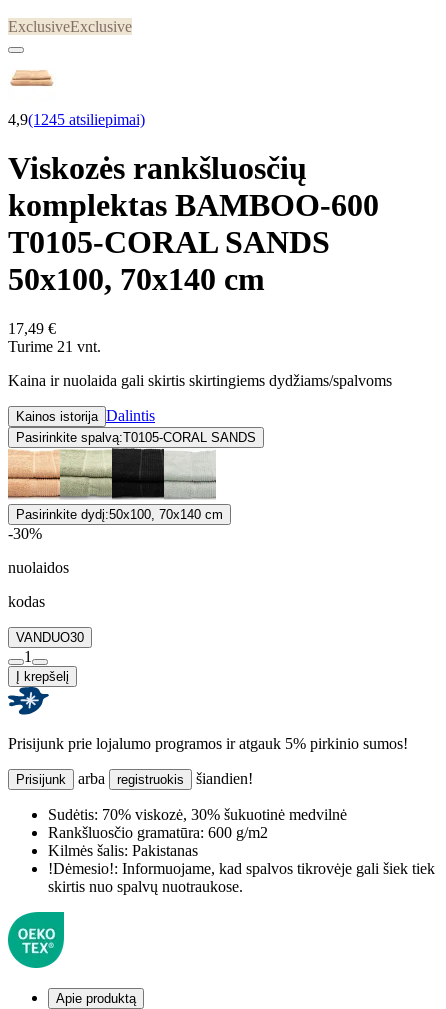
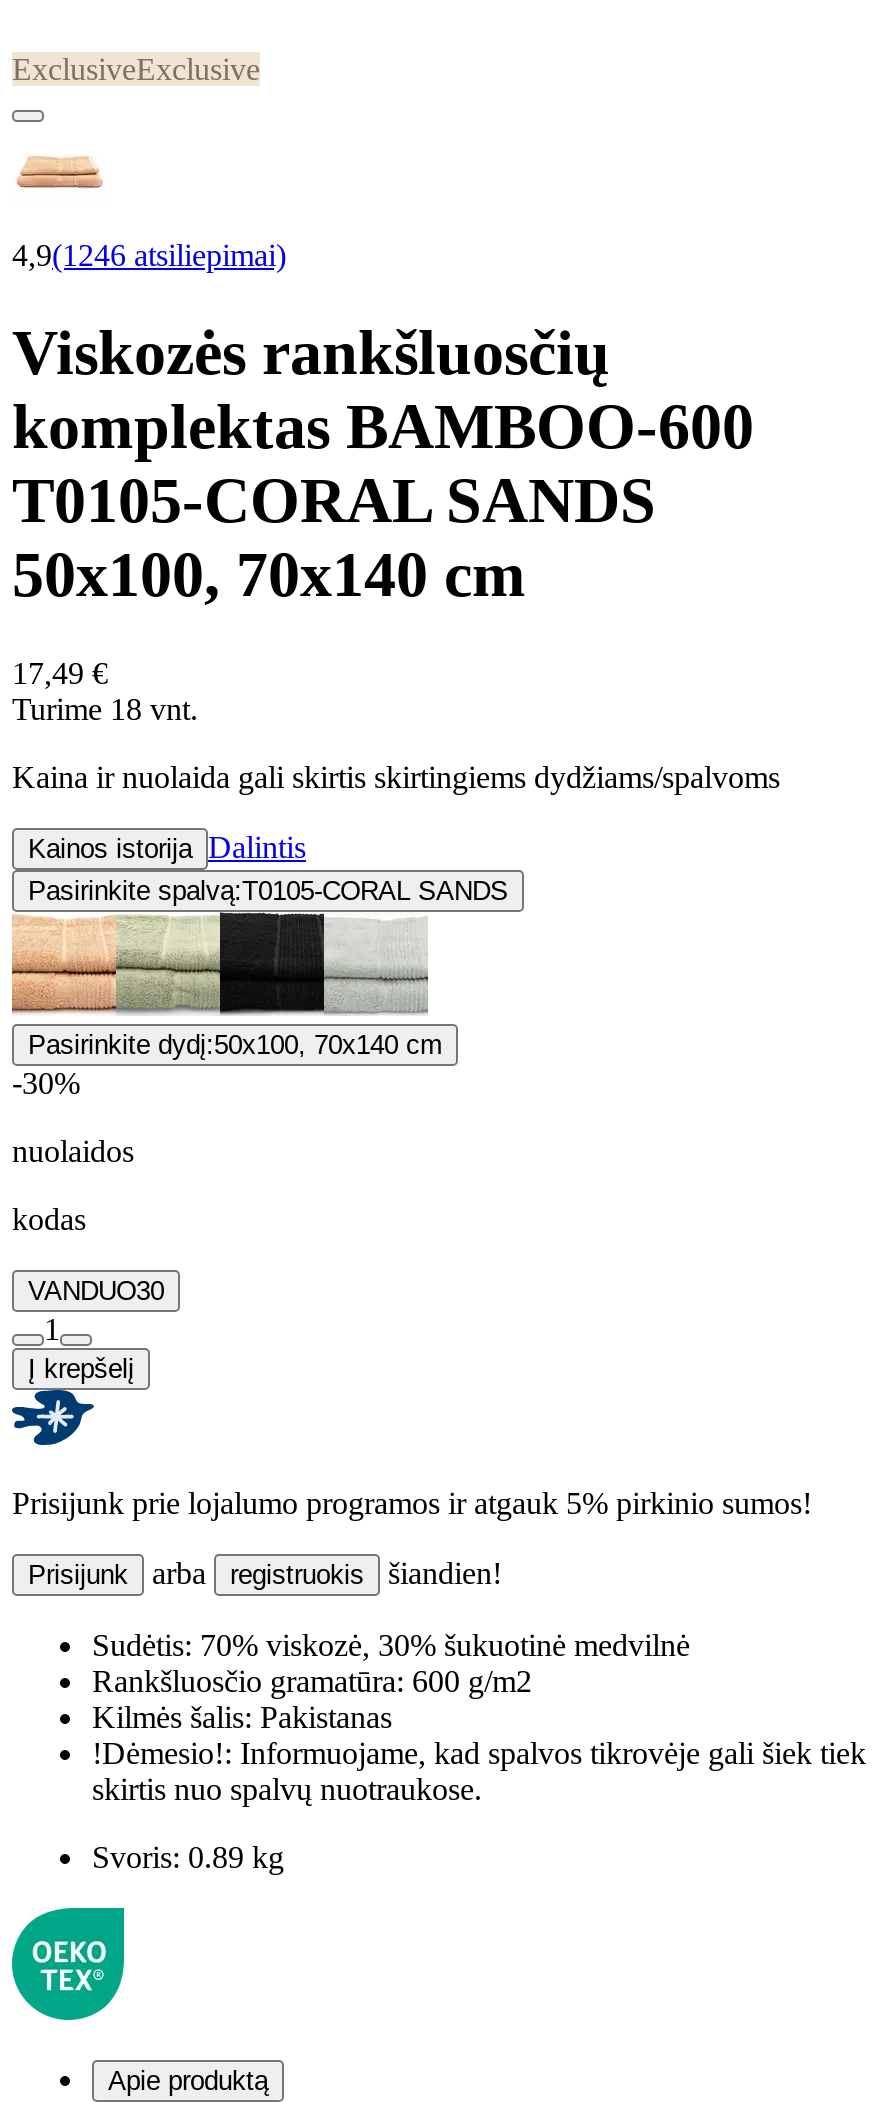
- 4,9(1245 atsiliepimai)
+ 4,9(1246 atsiliepimai)

- Turime 21 vnt.
+ Turime 18 vnt.

+ Svoris: 0.89 kg
